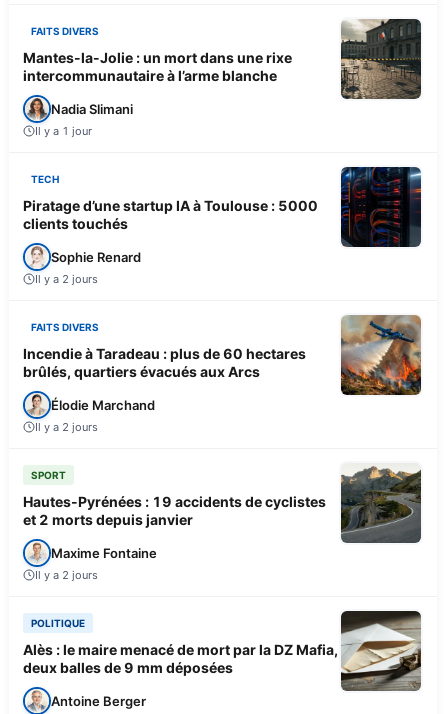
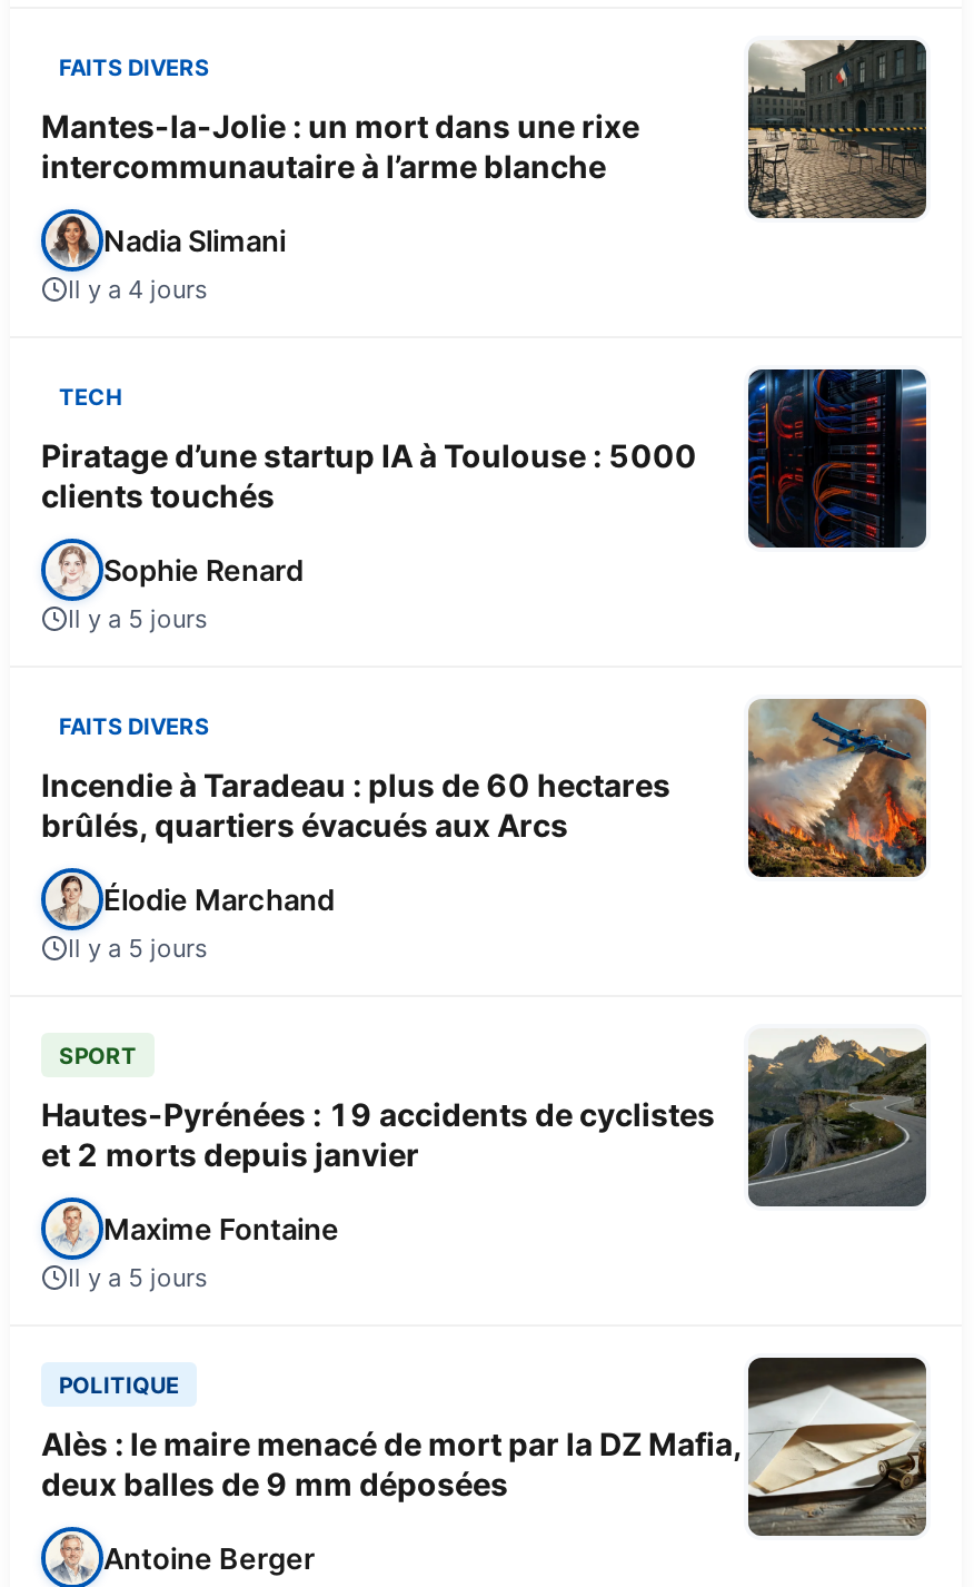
- Il y a 1 jour
+ Il y a 4 jours

- Il y a 2 jours
+ Il y a 5 jours

- Il y a 2 jours
+ Il y a 5 jours

- Il y a 2 jours
+ Il y a 5 jours
